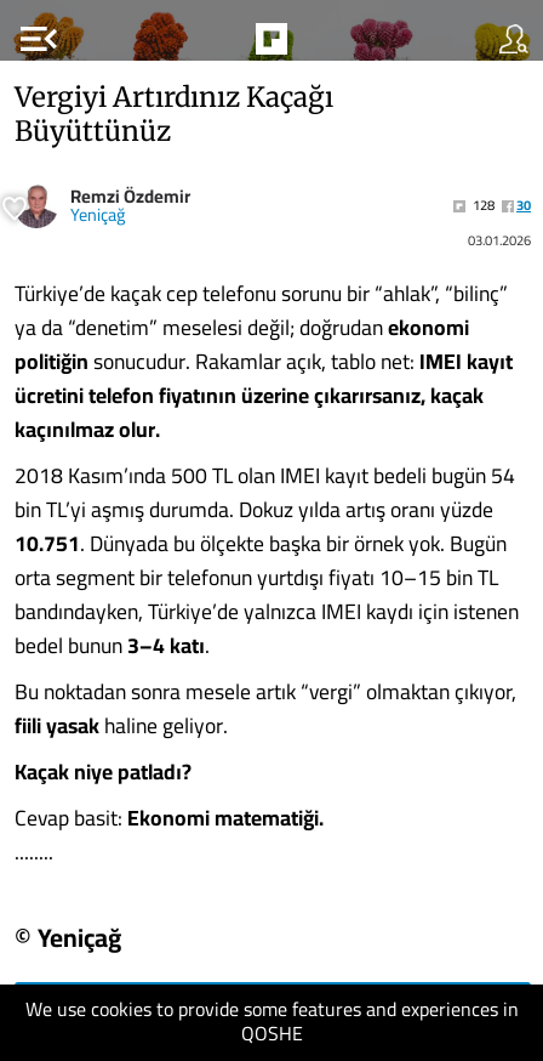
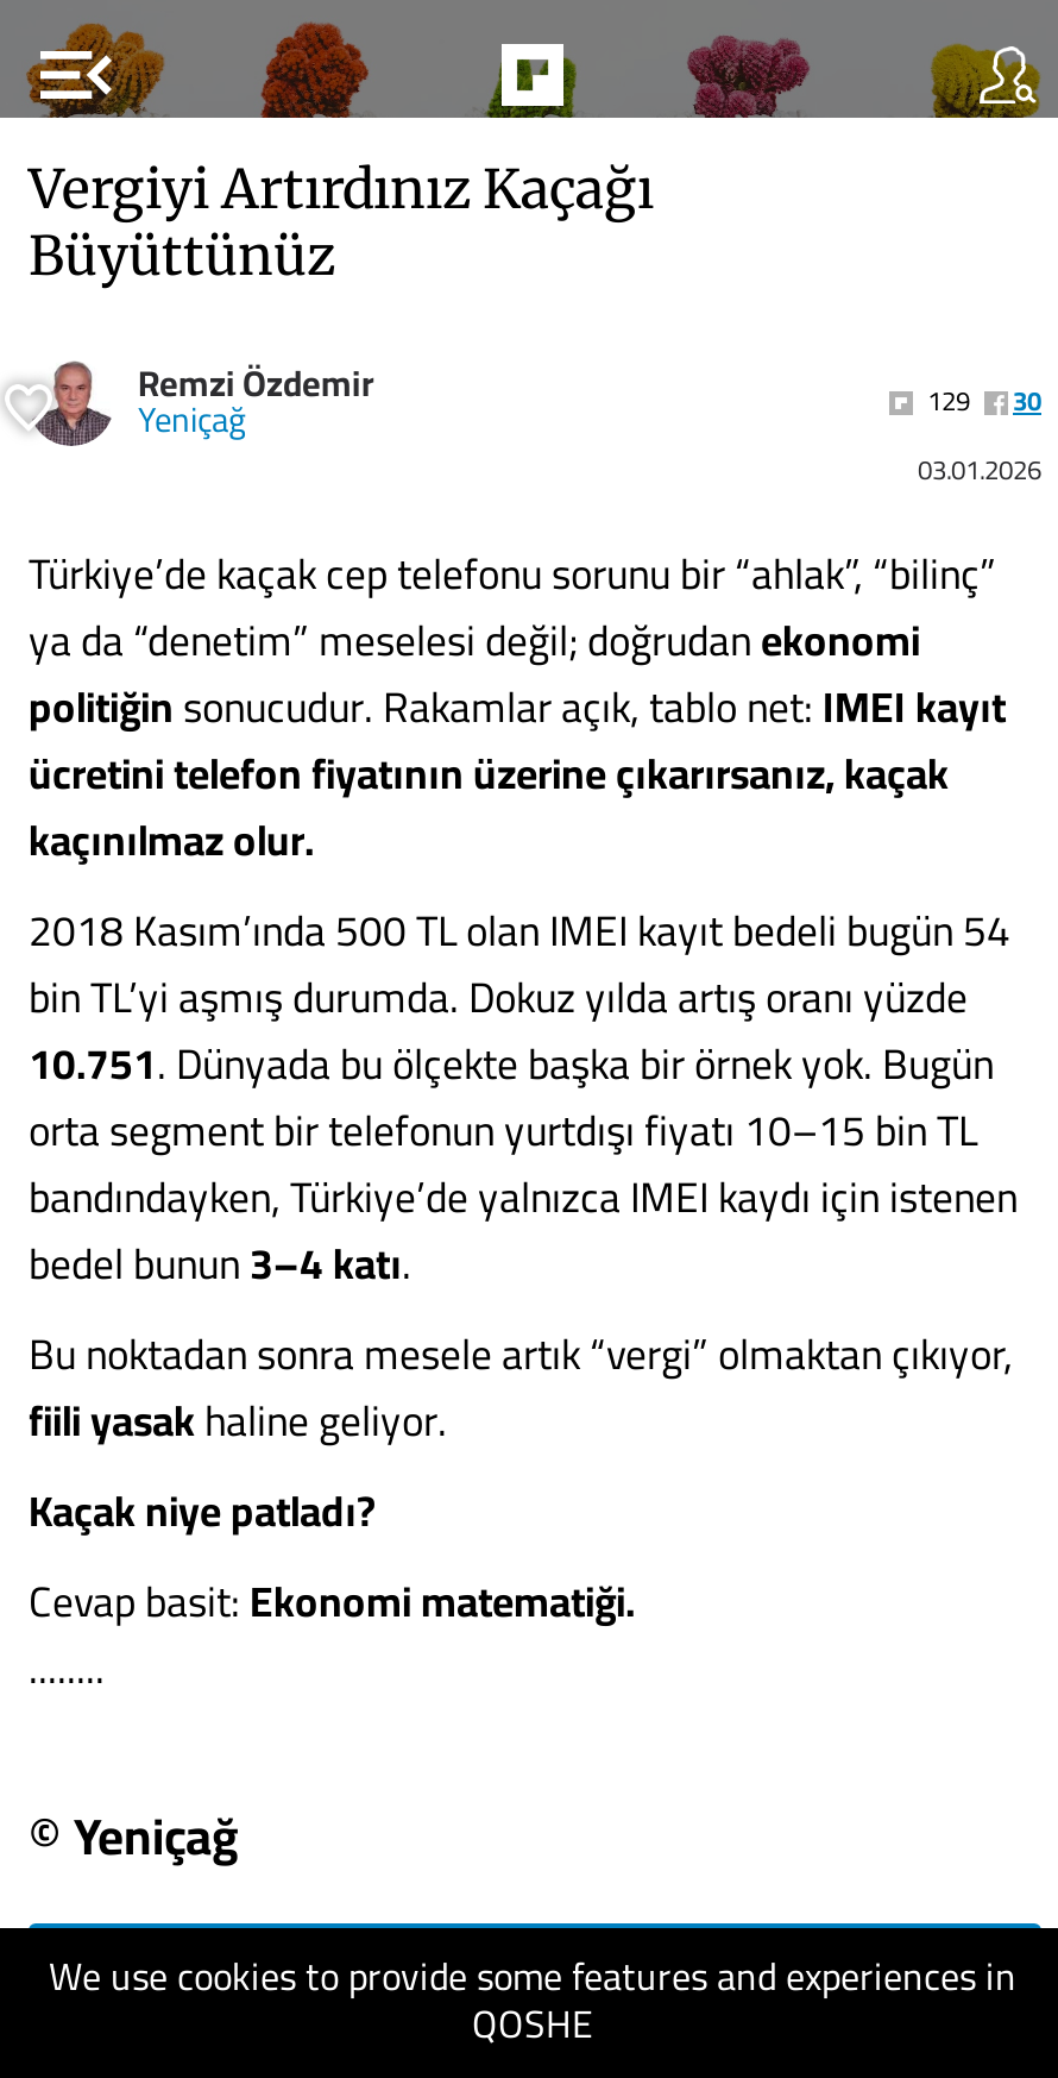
- 128 30
+ 129 30
